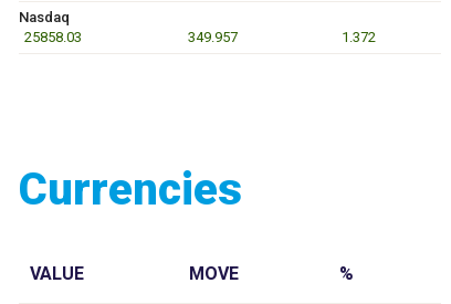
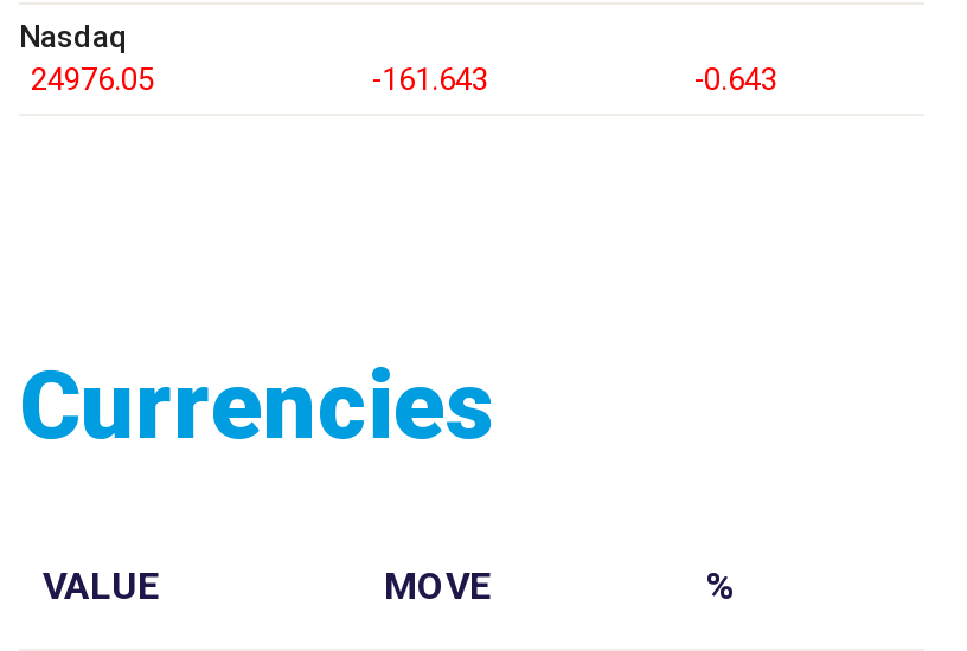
- 25858.03
+ 24976.05

- 349.957
+ -161.643

- 1.372
+ -0.643
